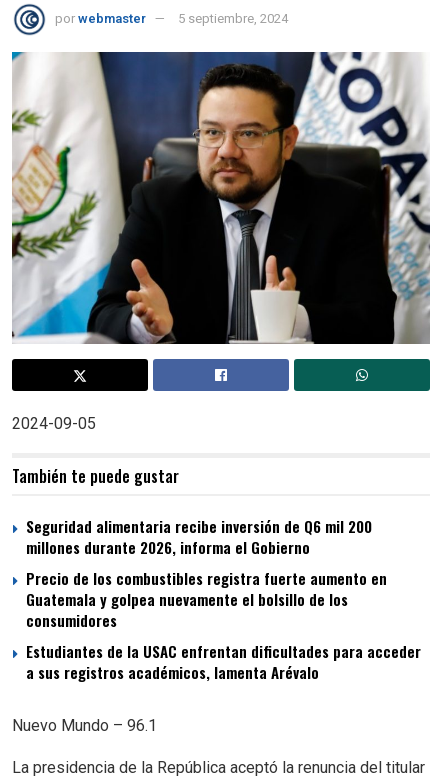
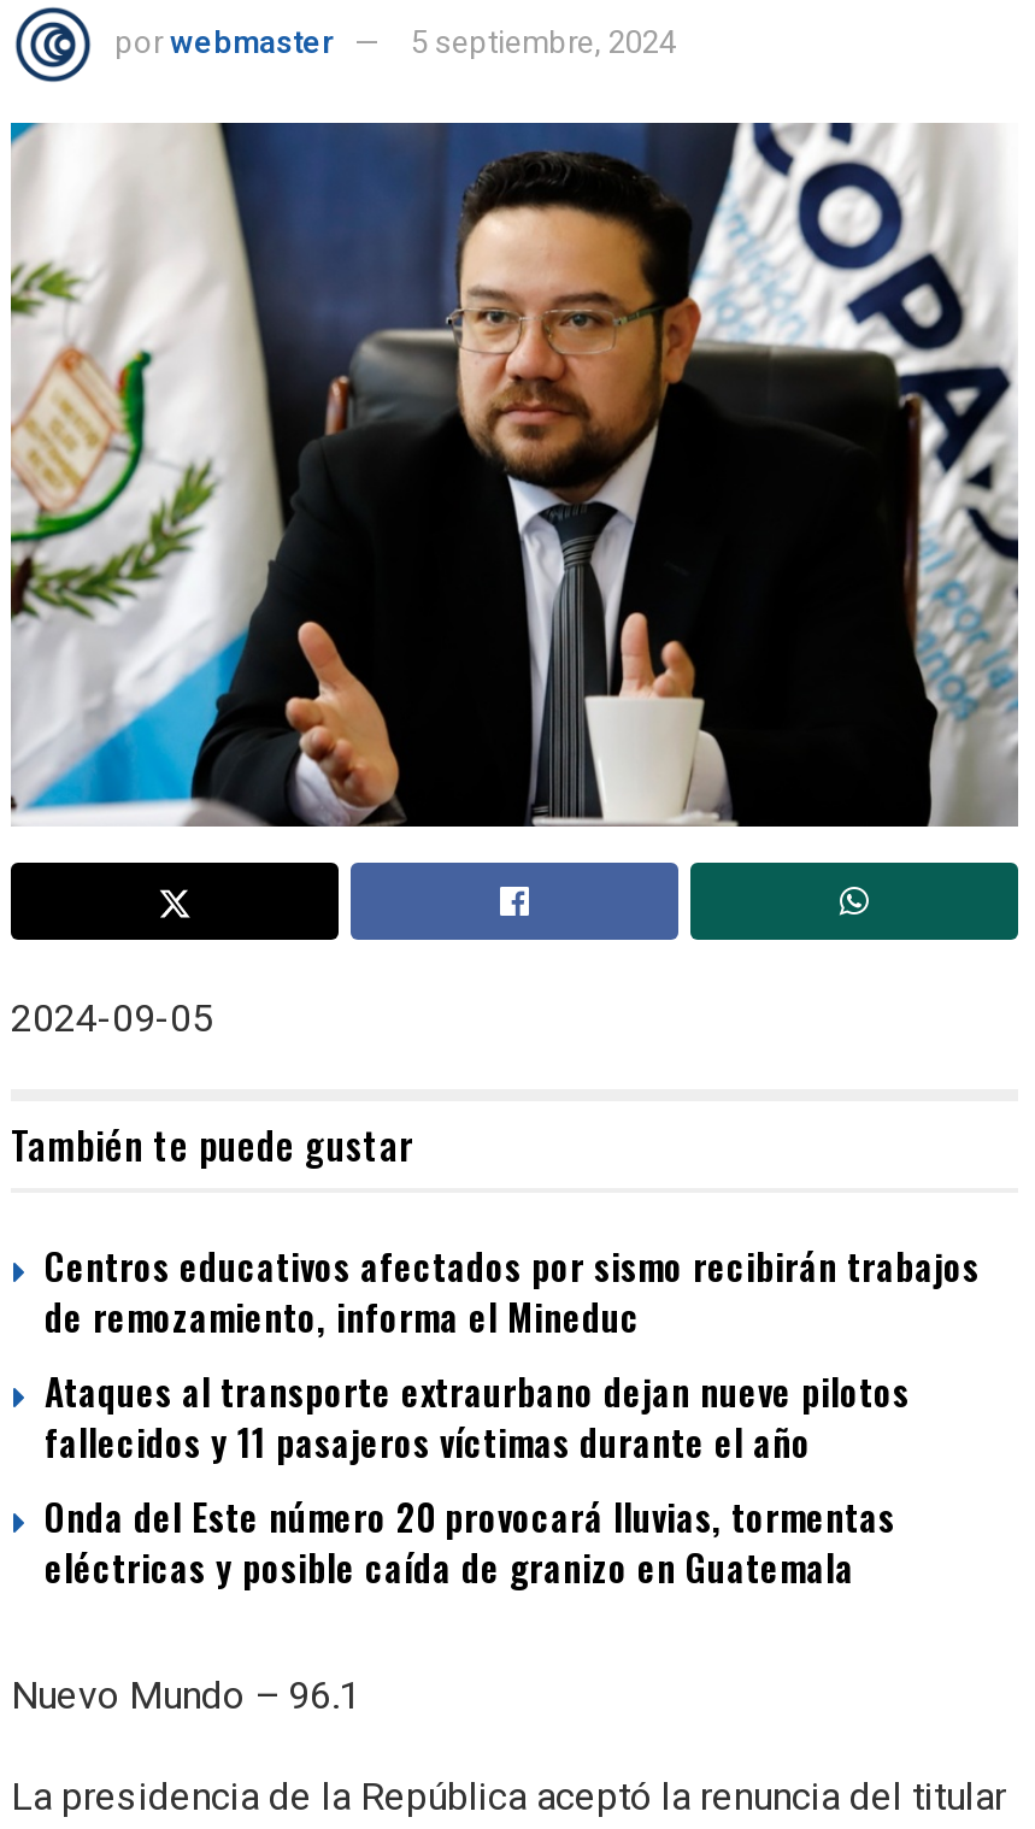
- Seguridad alimentaria recibe inversión de Q6 mil 200
- millones durante 2026, informa el Gobierno
- Precio de los combustibles registra fuerte aumento en
- Guatemala y golpea nuevamente el bolsillo de los
- consumidores
- Estudiantes de la USAC enfrentan dificultades para acceder
- a sus registros académicos, lamenta Arévalo
+ Centros educativos afectados por sismo recibirán trabajos
+ de remozamiento, informa el Mineduc
+ Ataques al transporte extraurbano dejan nueve pilotos
+ fallecidos y 11 pasajeros víctimas durante el año
+ Onda del Este número 20 provocará lluvias, tormentas
+ eléctricas y posible caída de granizo en Guatemala
